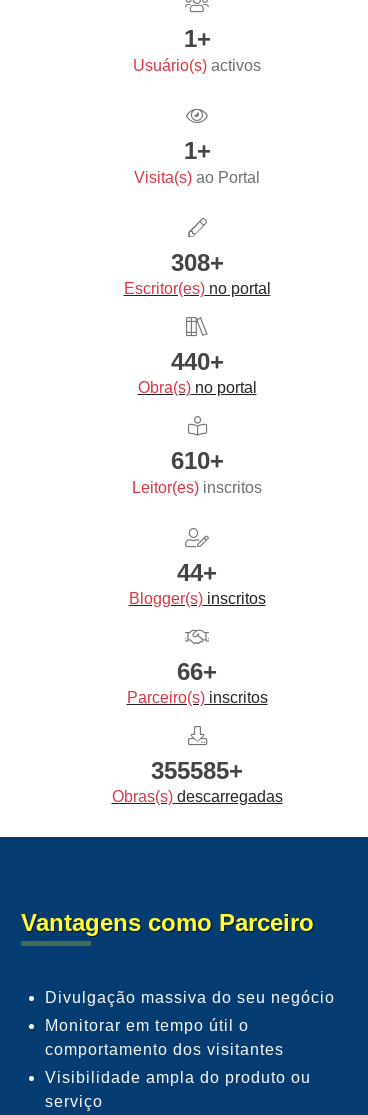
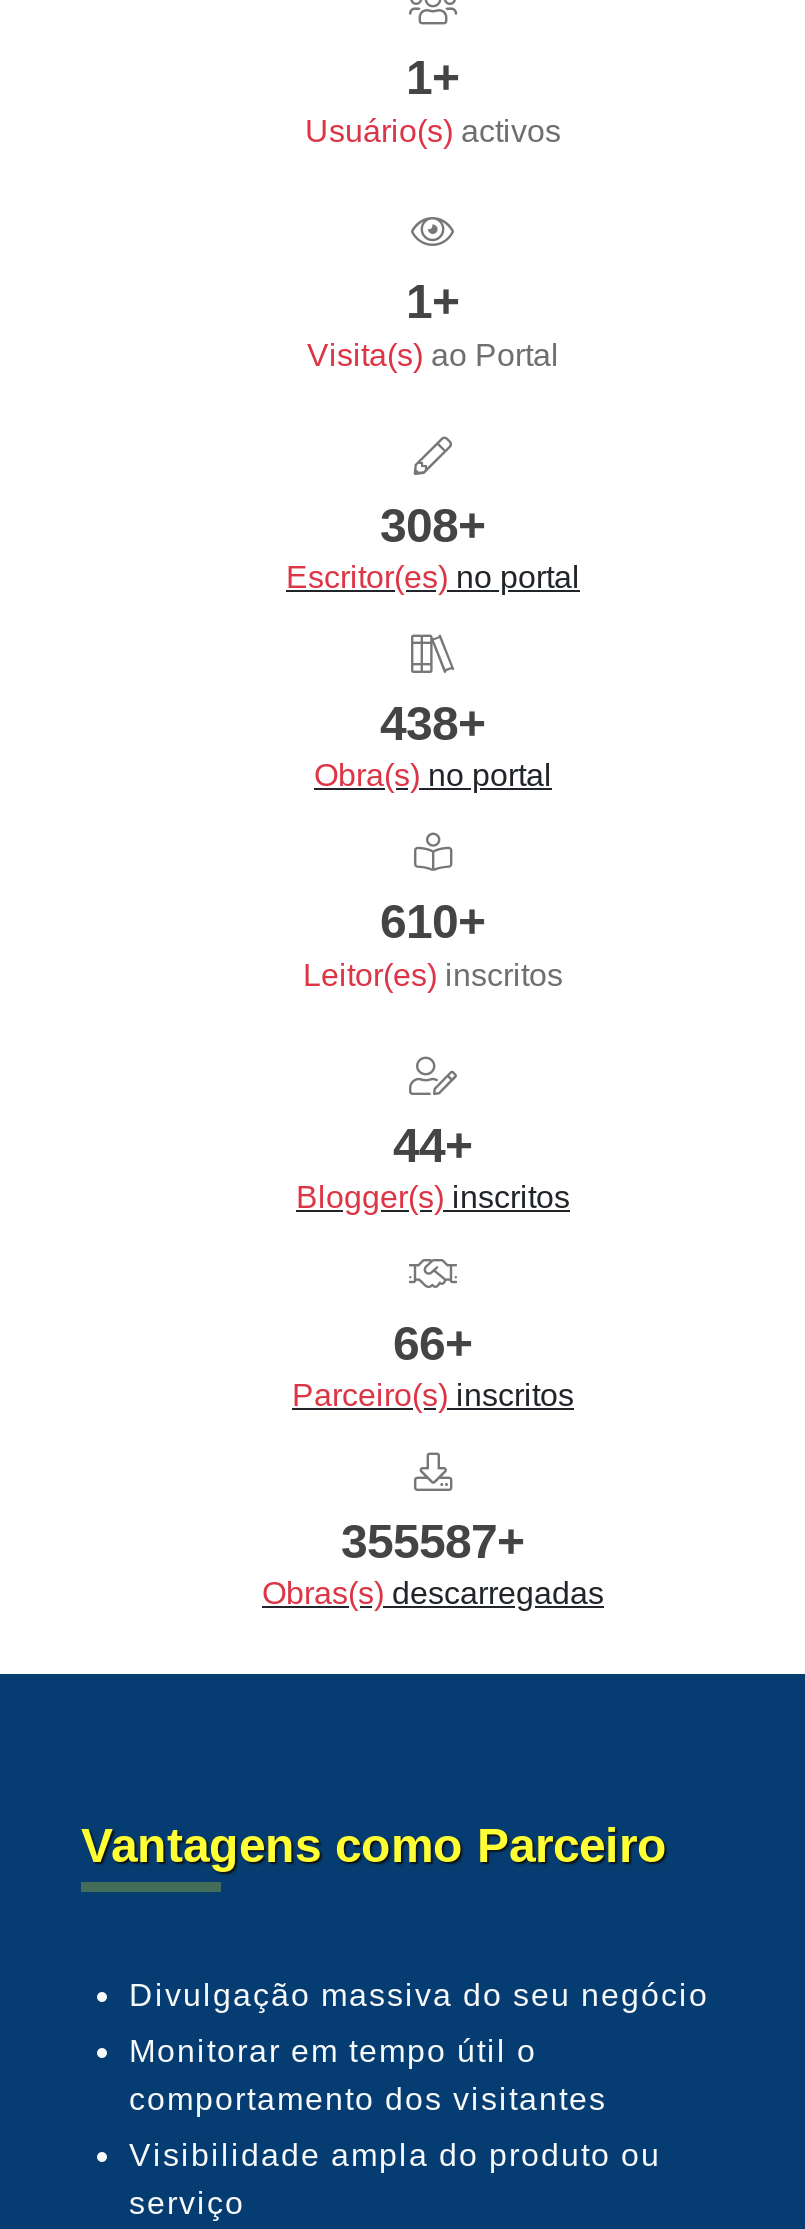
- 440+
+ 438+

- 355585+
+ 355587+
